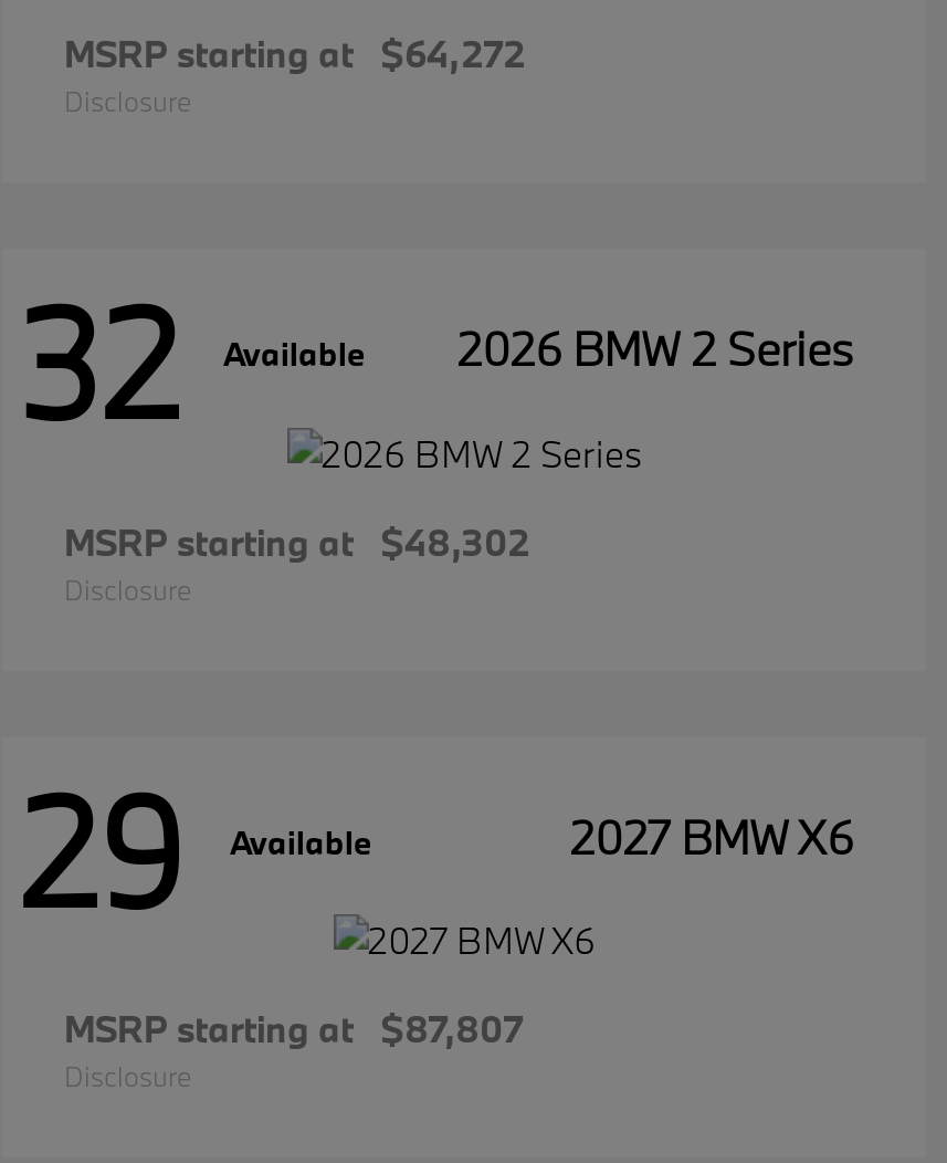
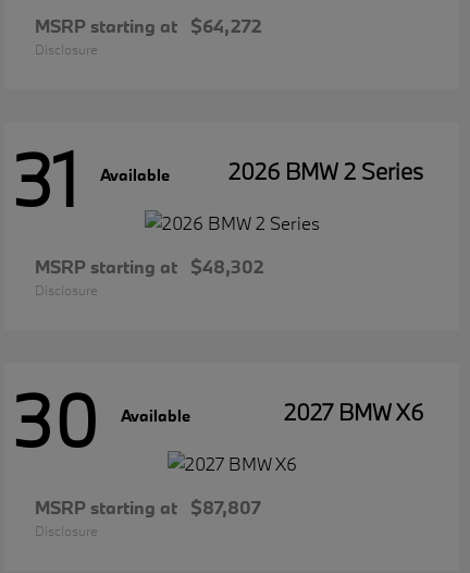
- 32 Available
+ 31 Available

- 29 Available
+ 30 Available
